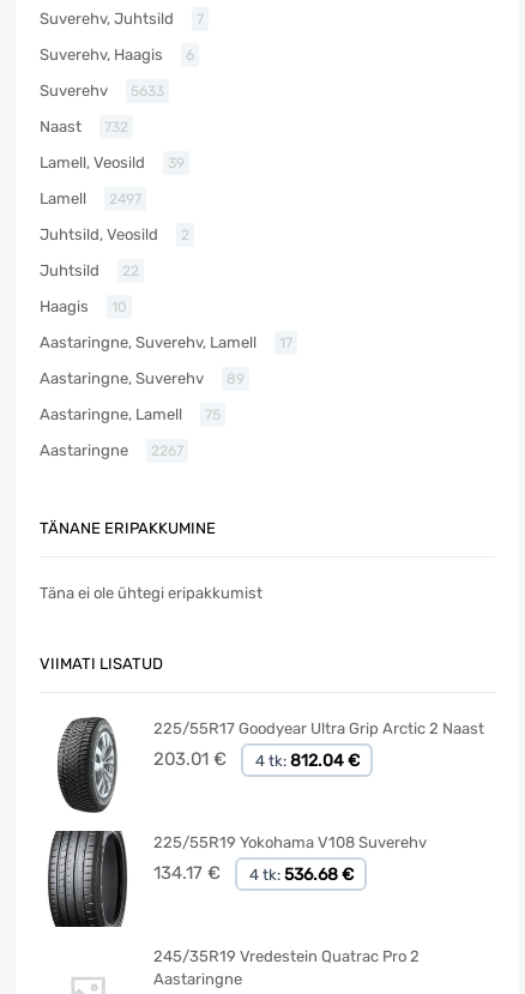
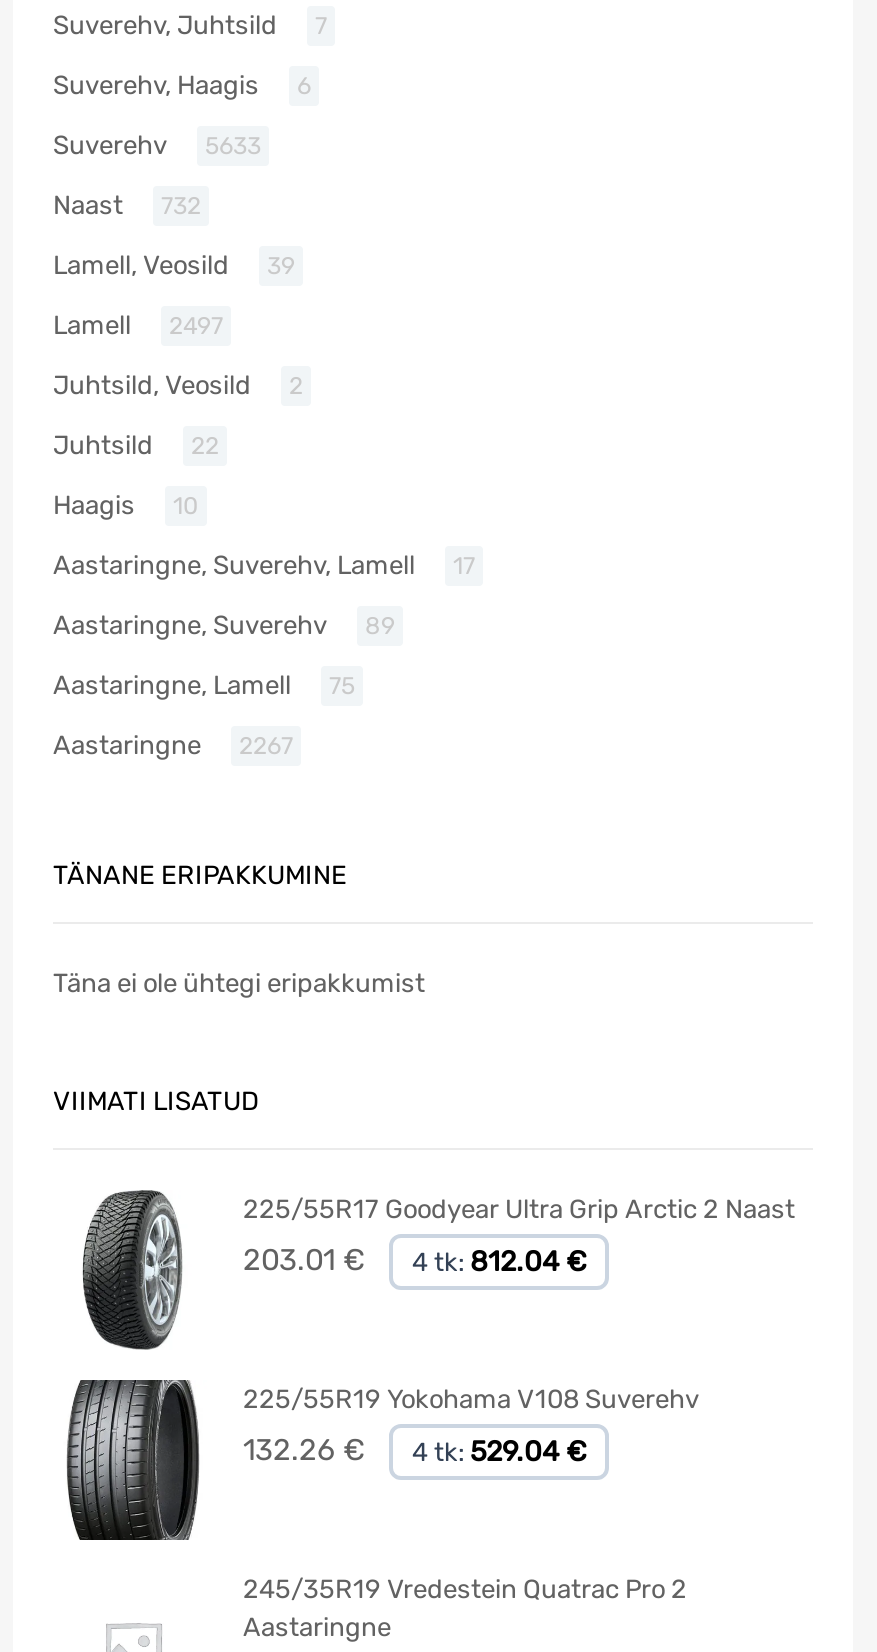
- 134.17 €
+ 132.26 €

- 4 tk: 536.68 €
+ 4 tk: 529.04 €
